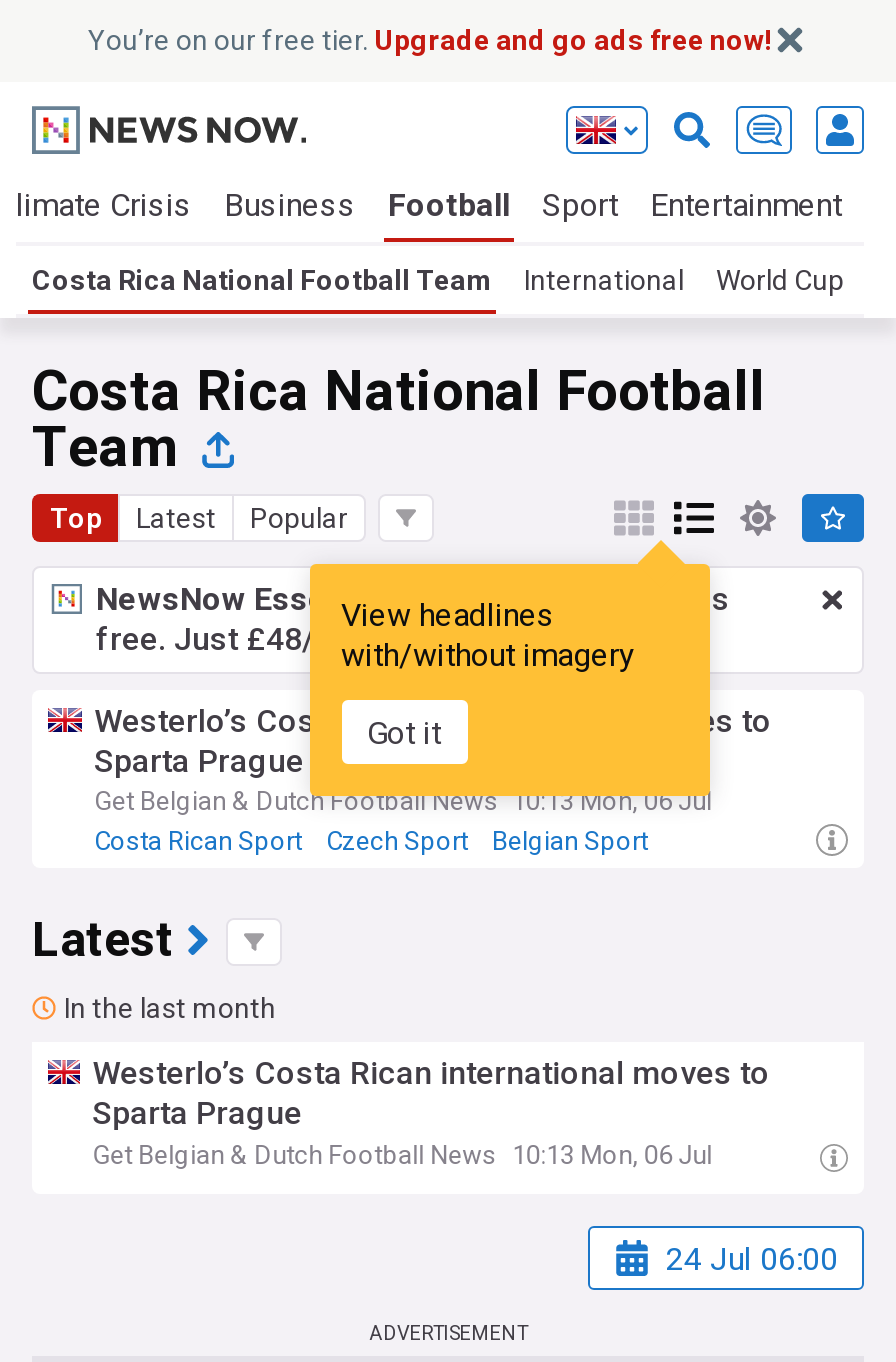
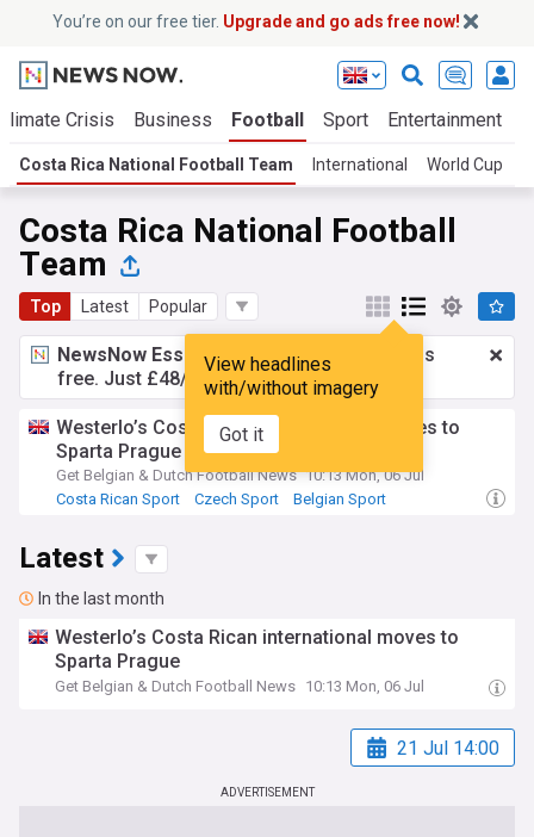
- 24 Jul 06:00
+ 21 Jul 14:00
